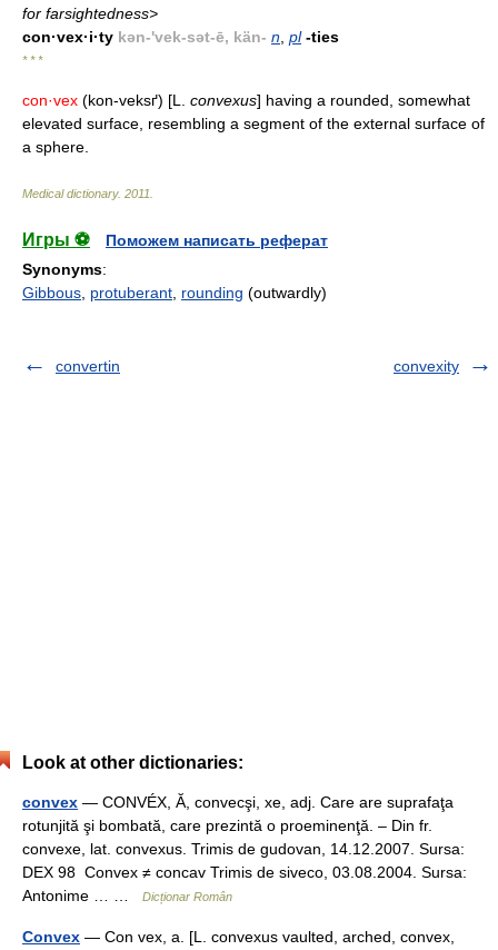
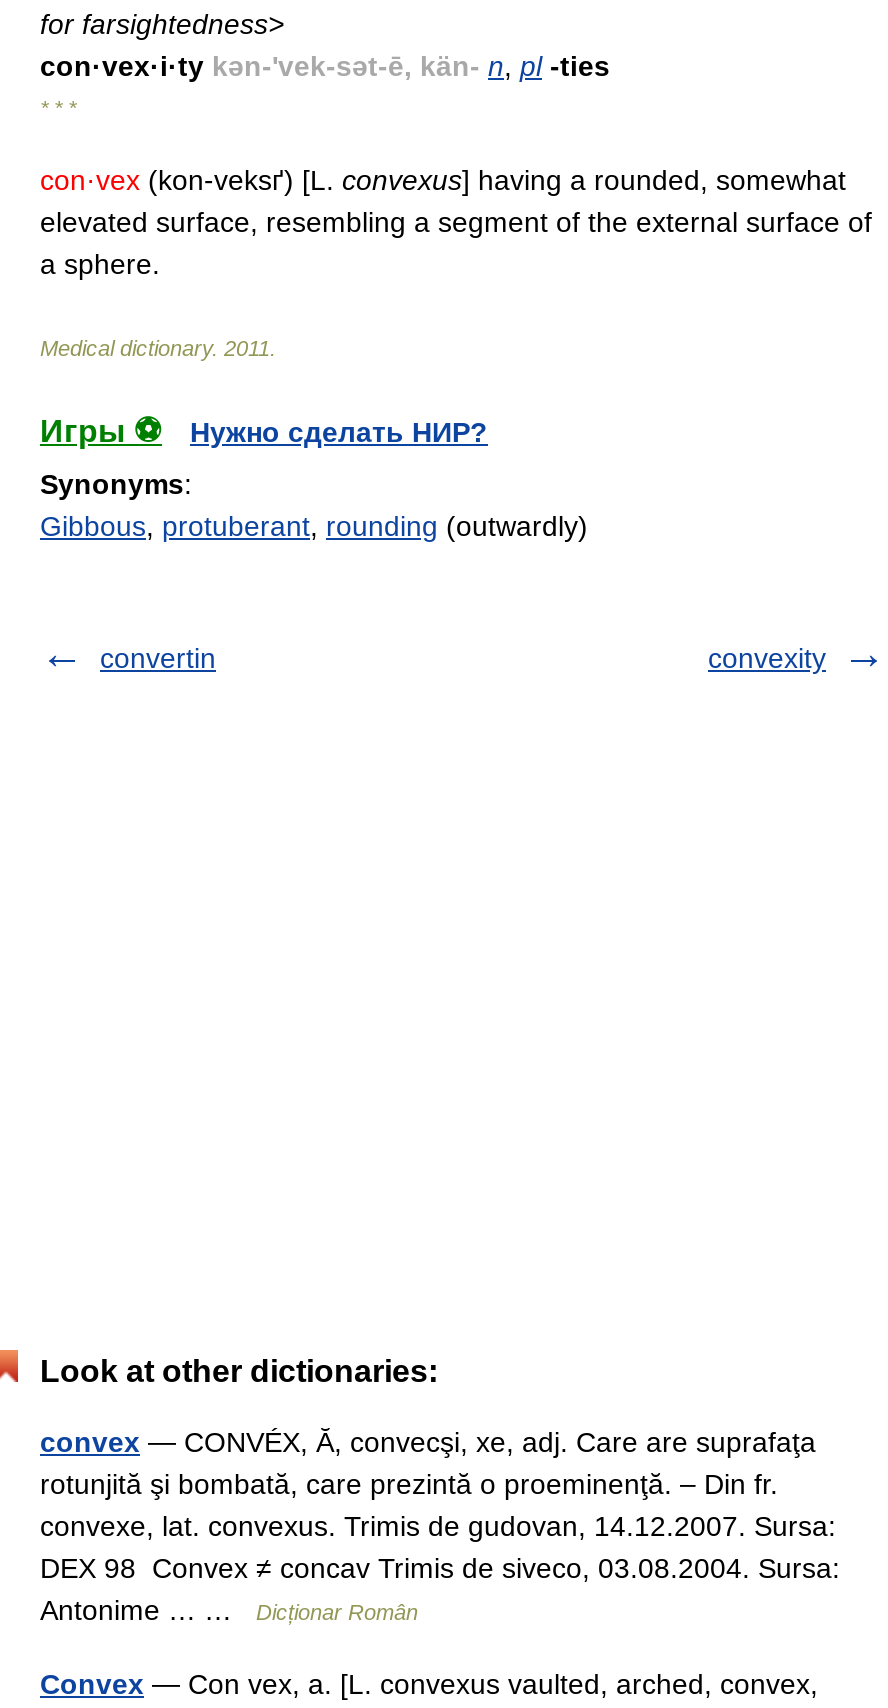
- Поможем написать реферат
+ Нужно сделать НИР?
